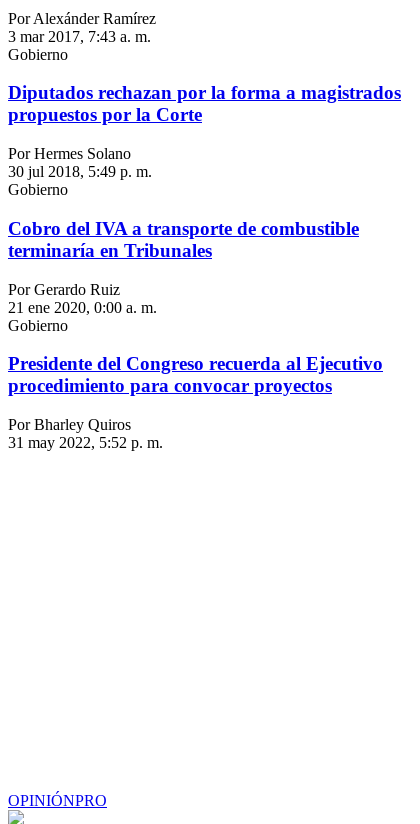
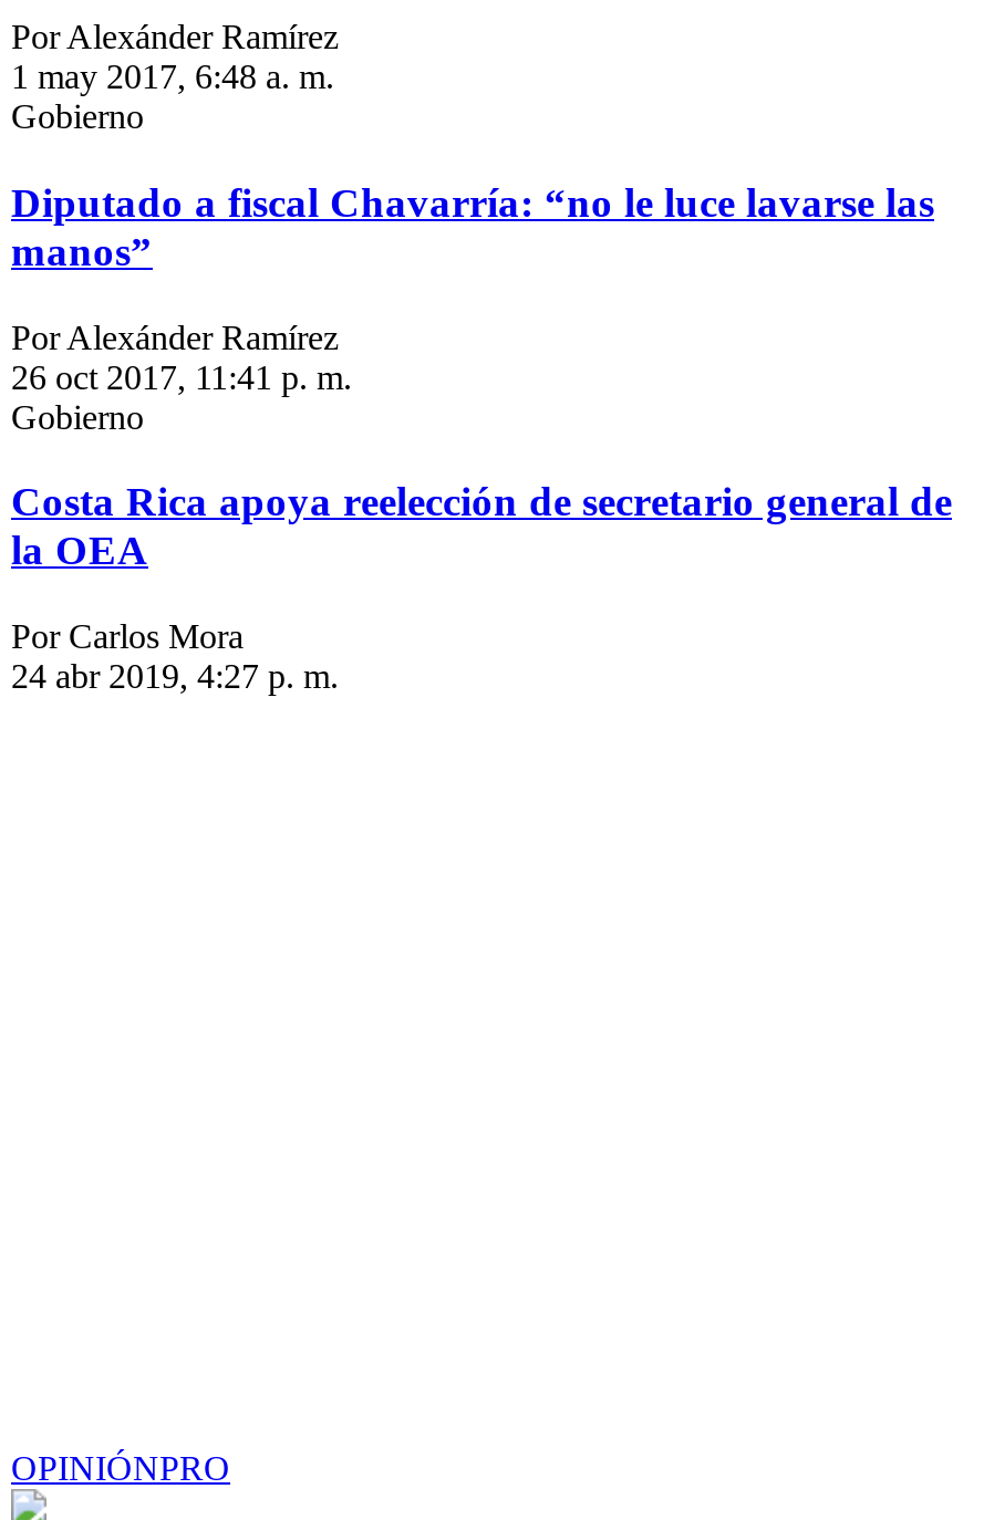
- 3 mar 2017, 7:43 a. m.
+ 1 may 2017, 6:48 a. m.

- Diputados rechazan por la forma a magistrados
- propuestos por la Corte
+ Diputado a fiscal Chavarría: “no le luce lavarse las
+ manos”

- Por Hermes Solano
- 30 jul 2018, 5:49 p. m.
+ Por Alexánder Ramírez
+ 26 oct 2017, 11:41 p. m.

- Cobro del IVA a transporte de combustible
- terminaría en Tribunales
- Por Gerardo Ruiz
- 21 ene 2020, 0:00 a. m.
- Gobierno
- Presidente del Congreso recuerda al Ejecutivo
- procedimiento para convocar proyectos
- Por Bharley Quiros
- 31 may 2022, 5:52 p. m.
+ Costa Rica apoya reelección de secretario general de
+ la OEA
+ Por Carlos Mora
+ 24 abr 2019, 4:27 p. m.
